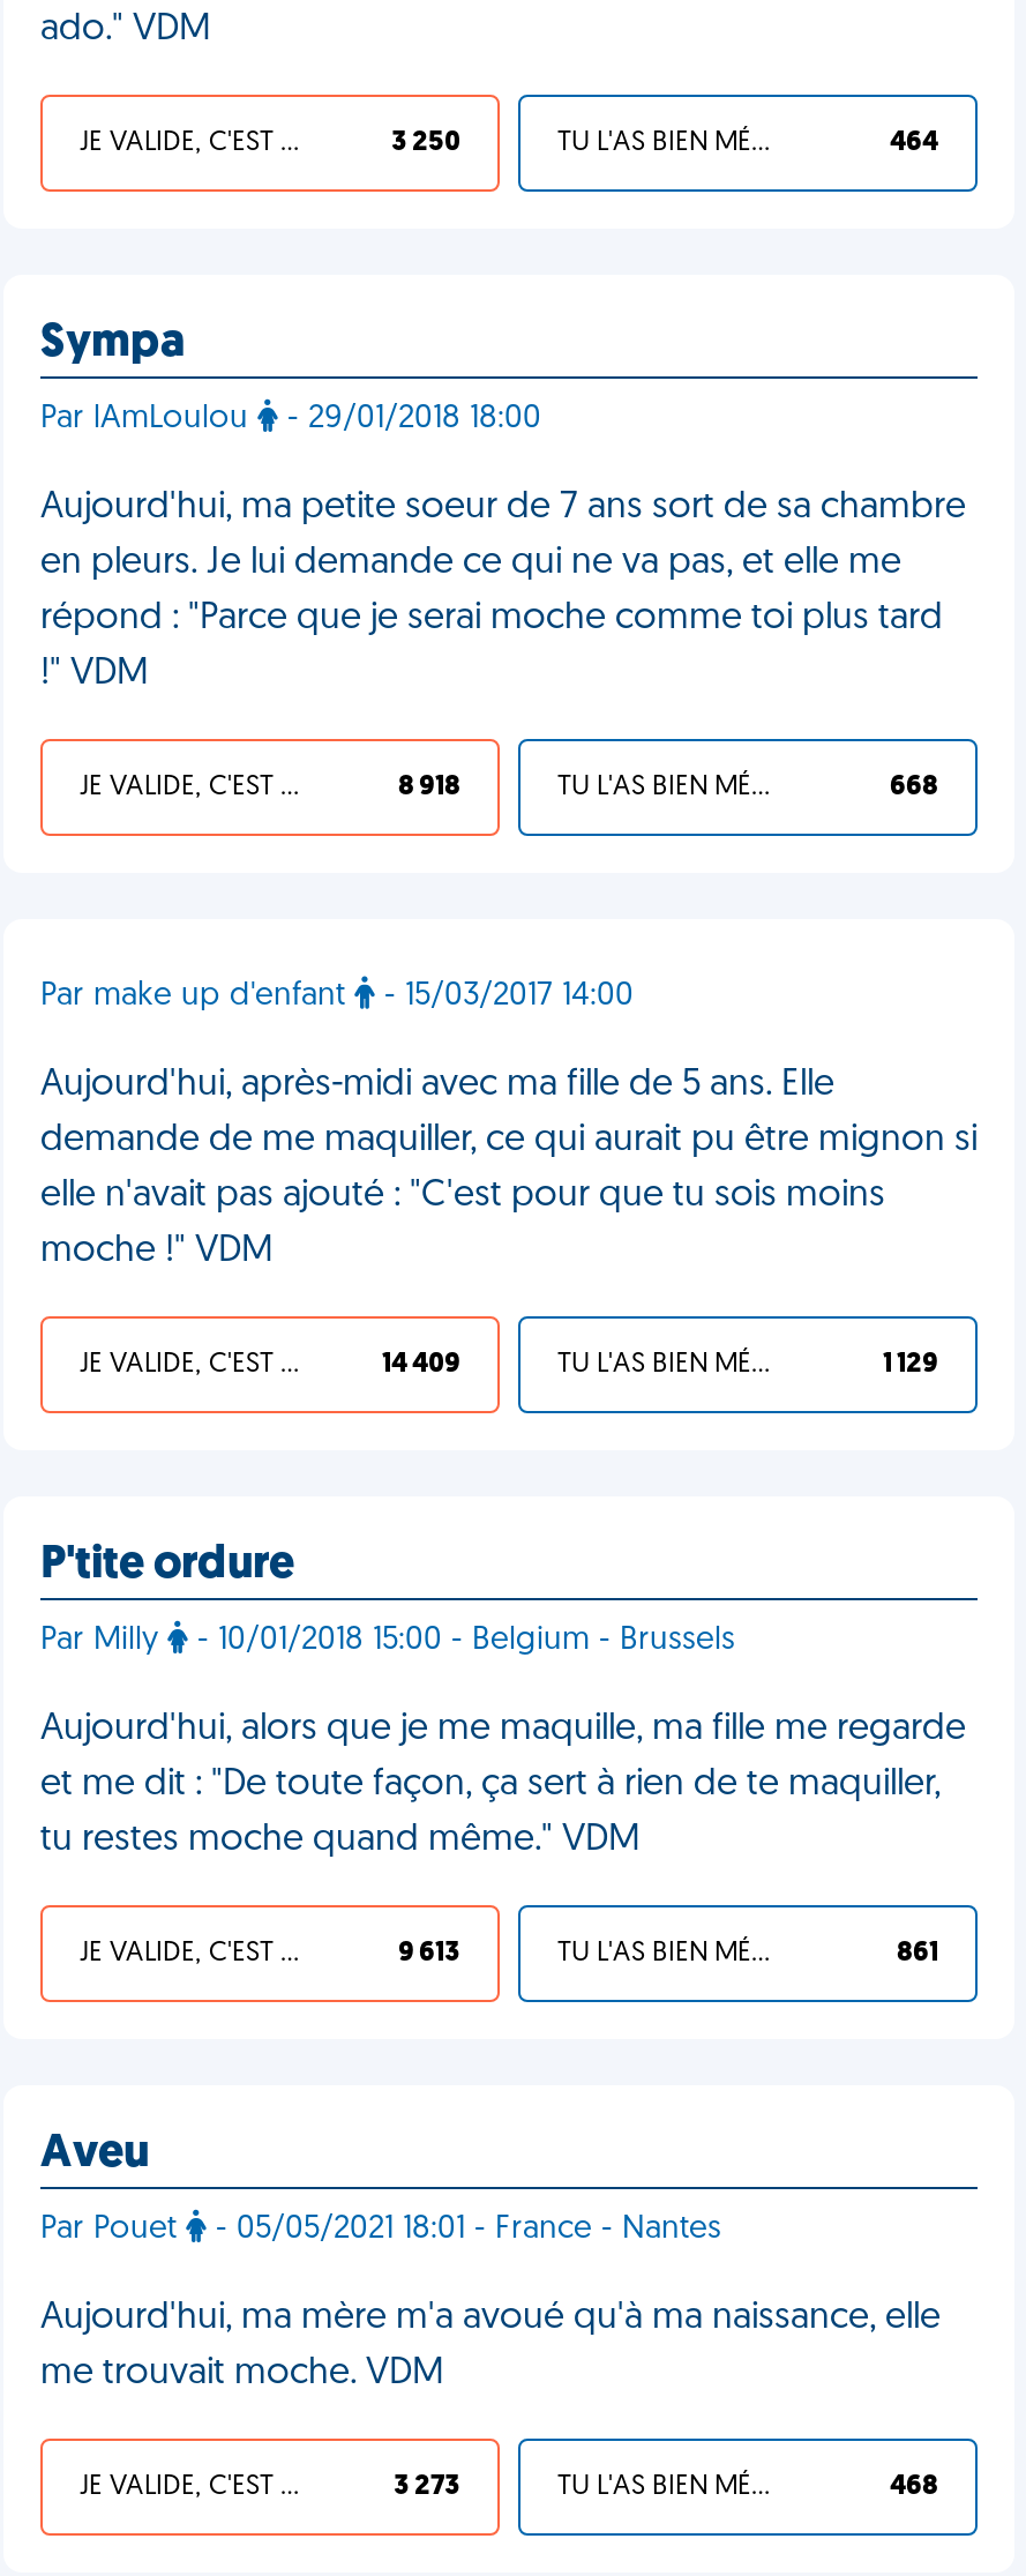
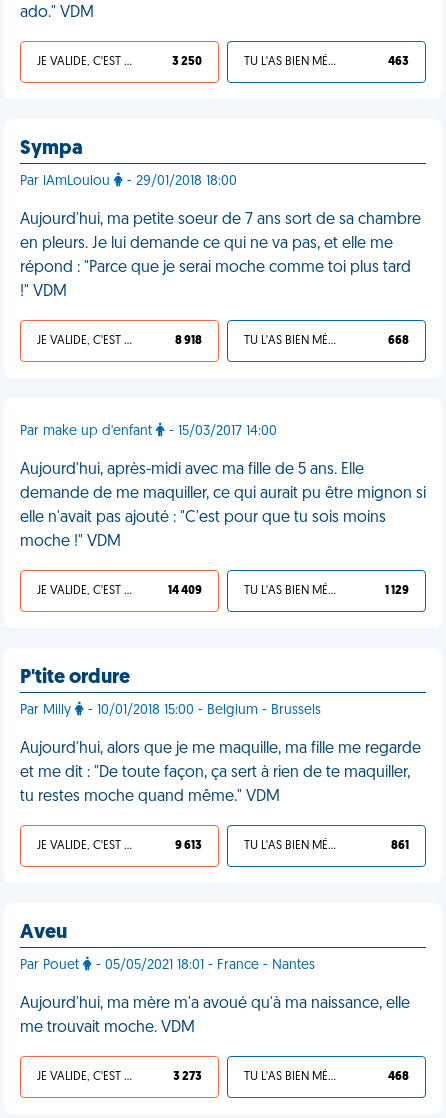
- 464
+ 463
